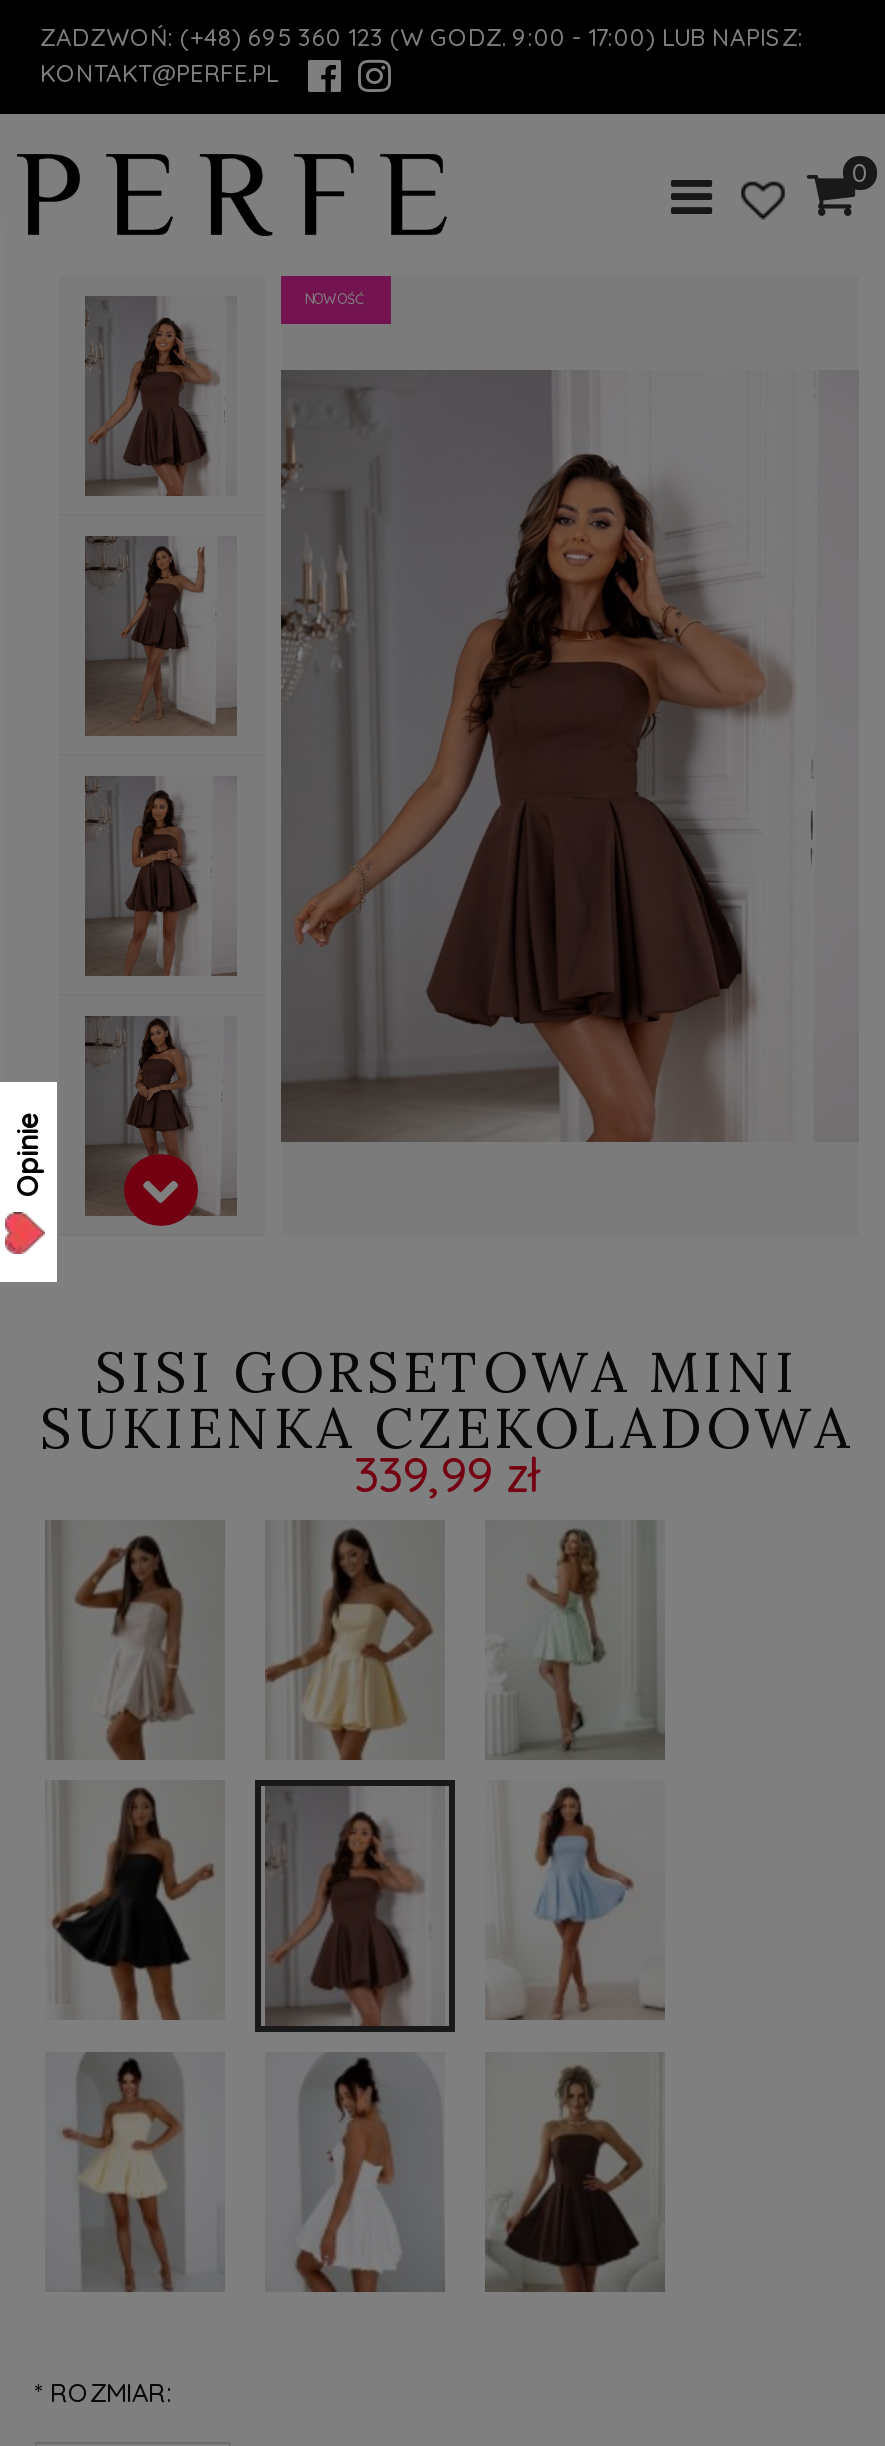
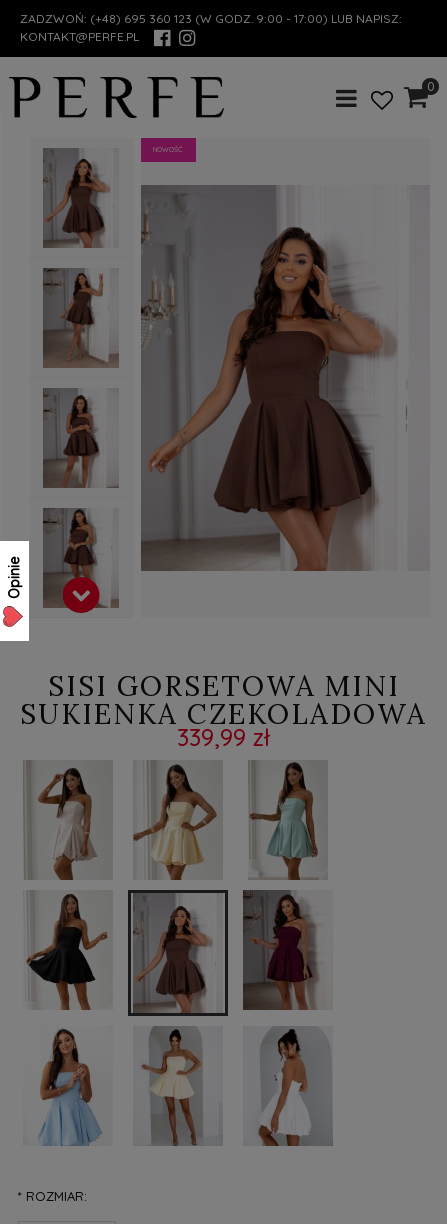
- [image]
+ [image]

- [image]
+ [image]

- [image]
+ [image]

- [image]
+ [image]

- [image]
+ [image]
